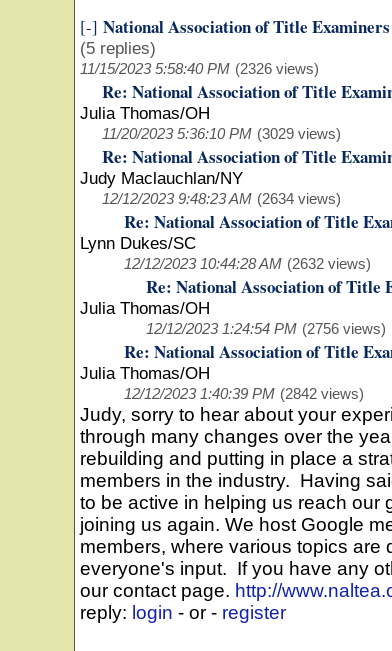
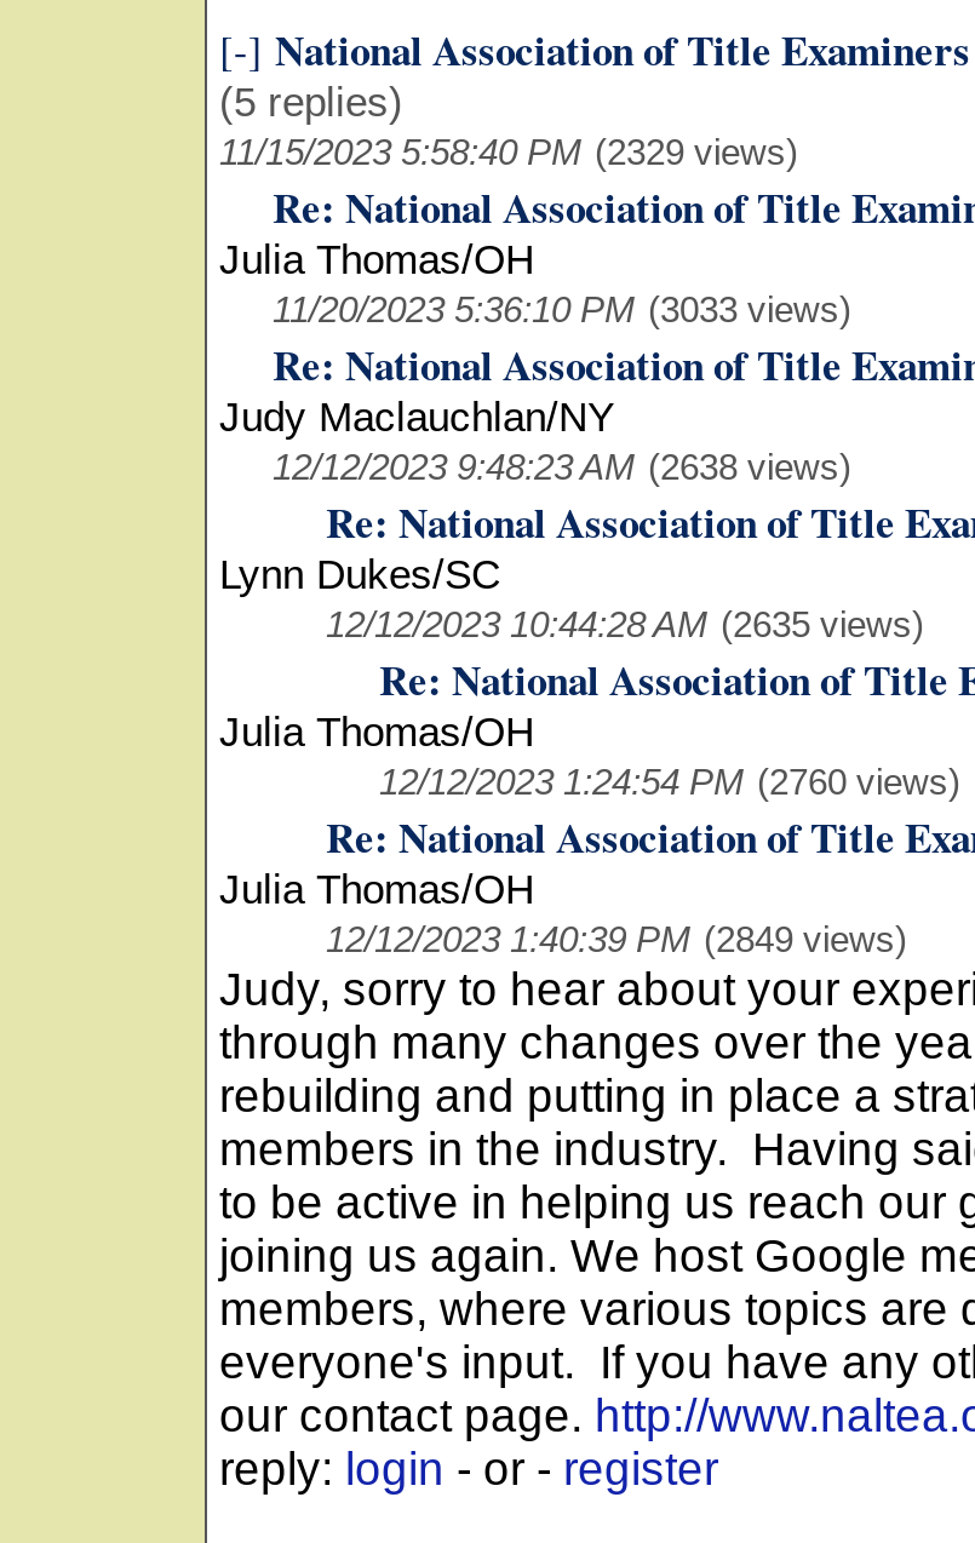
- 11/15/2023 5:58:40 PM (2326 views)
+ 11/15/2023 5:58:40 PM (2329 views)

- 11/20/2023 5:36:10 PM (3029 views)
+ 11/20/2023 5:36:10 PM (3033 views)

- 12/12/2023 9:48:23 AM (2634 views)
+ 12/12/2023 9:48:23 AM (2638 views)

- 12/12/2023 10:44:28 AM (2632 views)
+ 12/12/2023 10:44:28 AM (2635 views)

- 12/12/2023 1:24:54 PM (2756 views)
+ 12/12/2023 1:24:54 PM (2760 views)

- 12/12/2023 1:40:39 PM (2842 views)
+ 12/12/2023 1:40:39 PM (2849 views)
